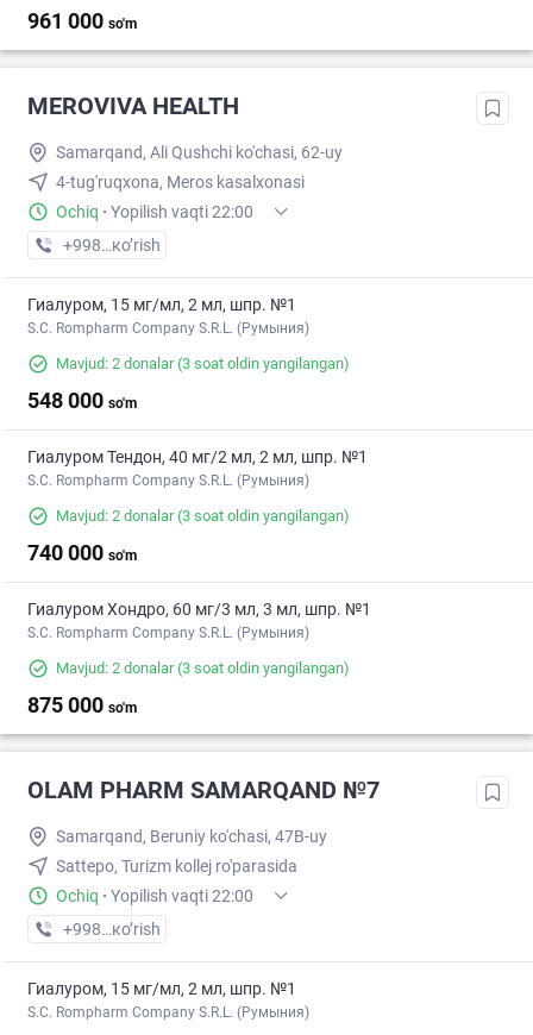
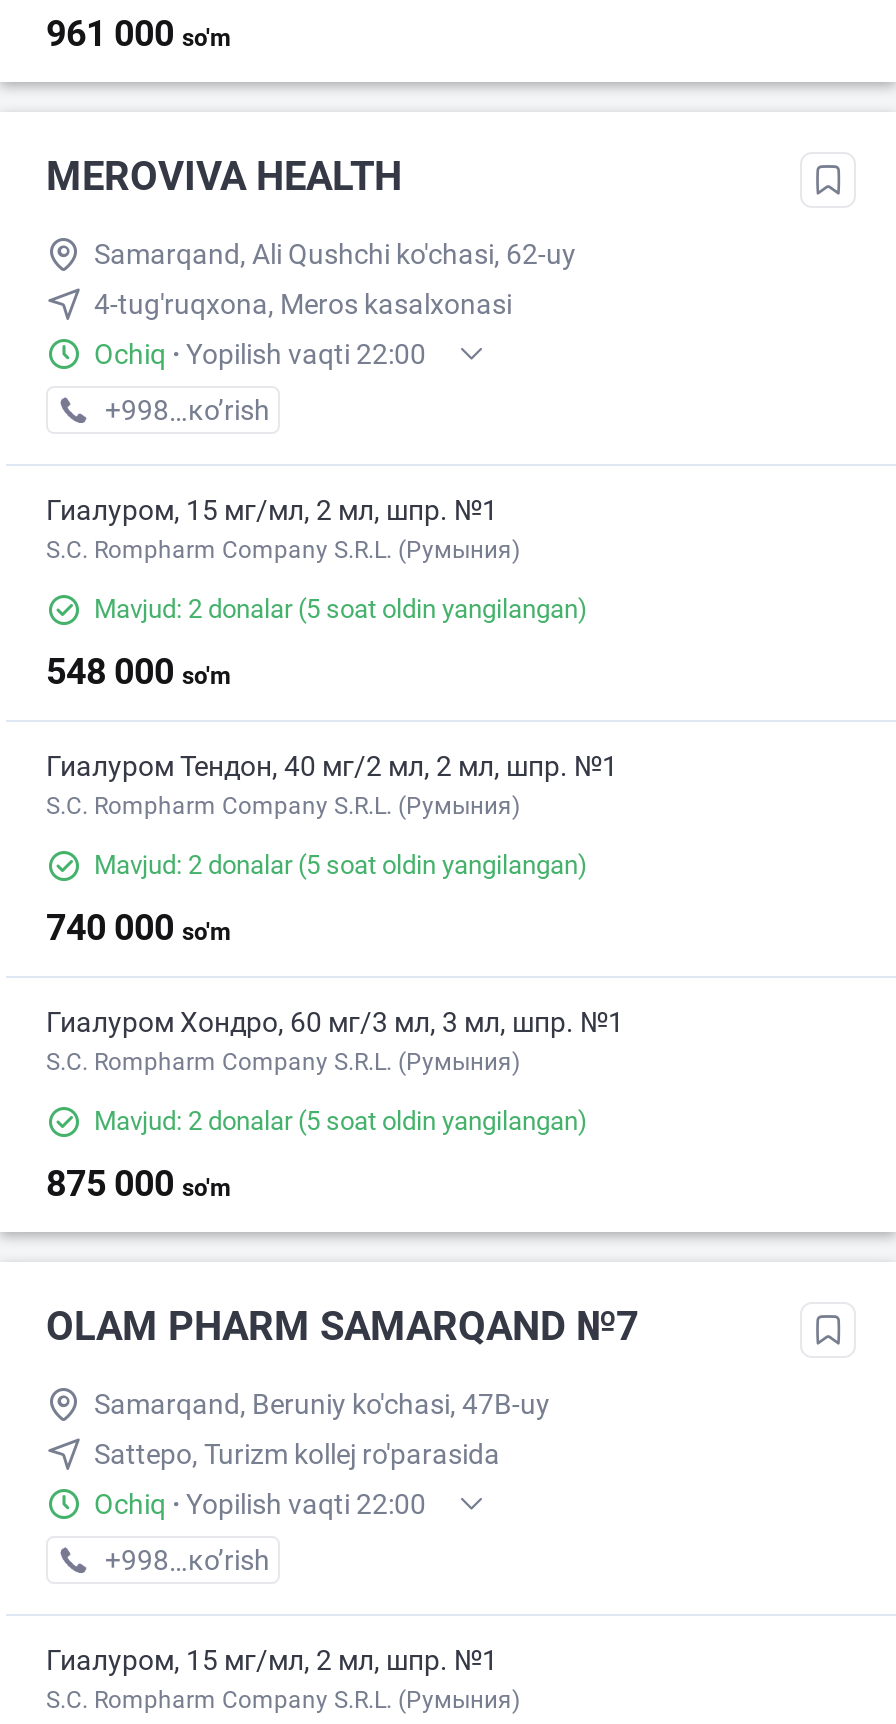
- Mavjud: 2 donalar (3 soat oldin yangilangan)
+ Mavjud: 2 donalar (5 soat oldin yangilangan)

- Mavjud: 2 donalar (3 soat oldin yangilangan)
+ Mavjud: 2 donalar (5 soat oldin yangilangan)

- Mavjud: 2 donalar (3 soat oldin yangilangan)
+ Mavjud: 2 donalar (5 soat oldin yangilangan)
